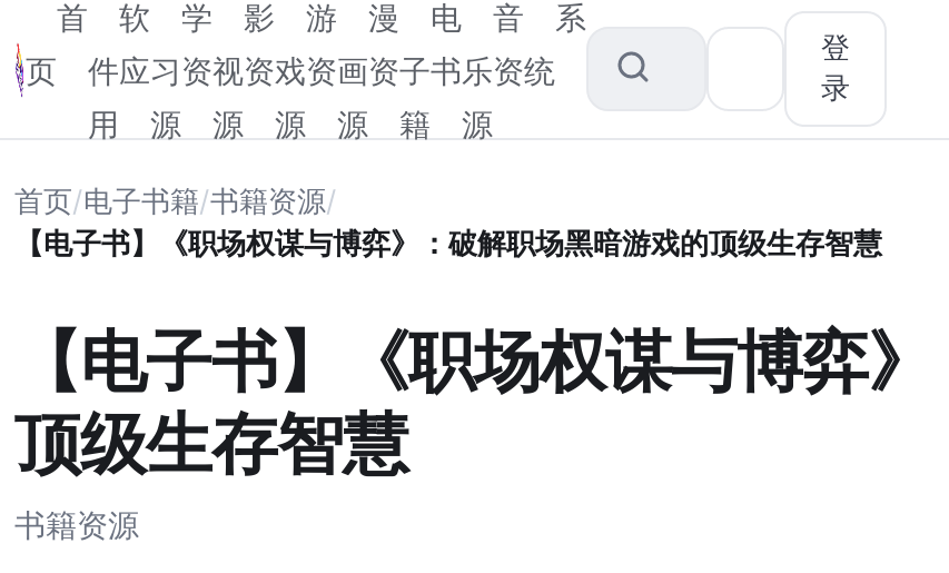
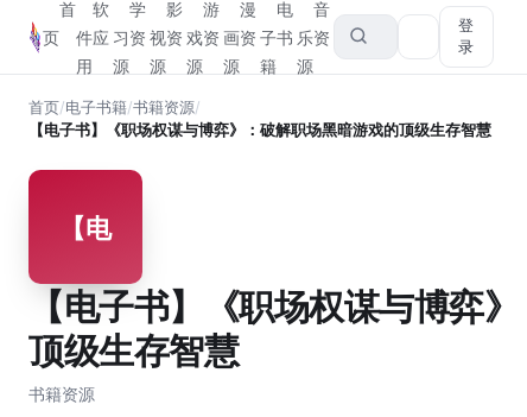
- 系
- 统

+ 【电
